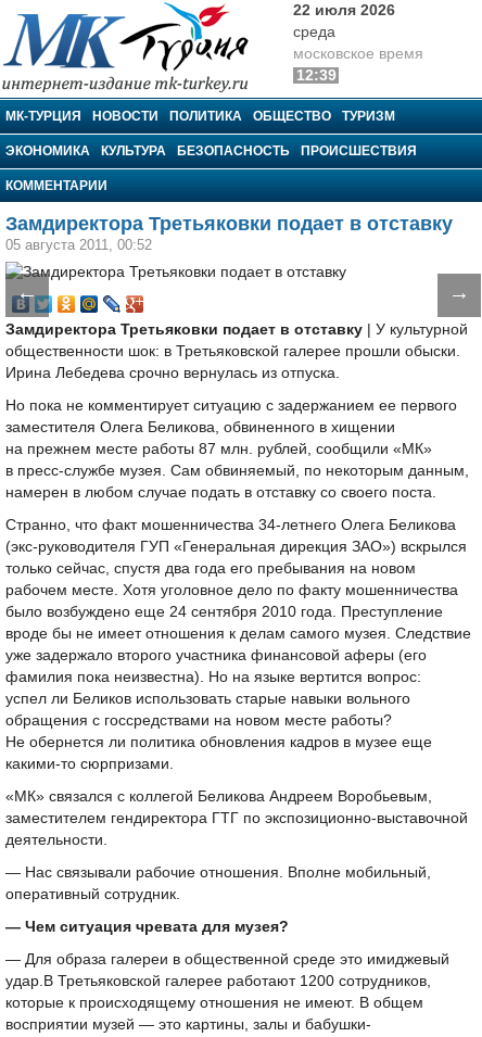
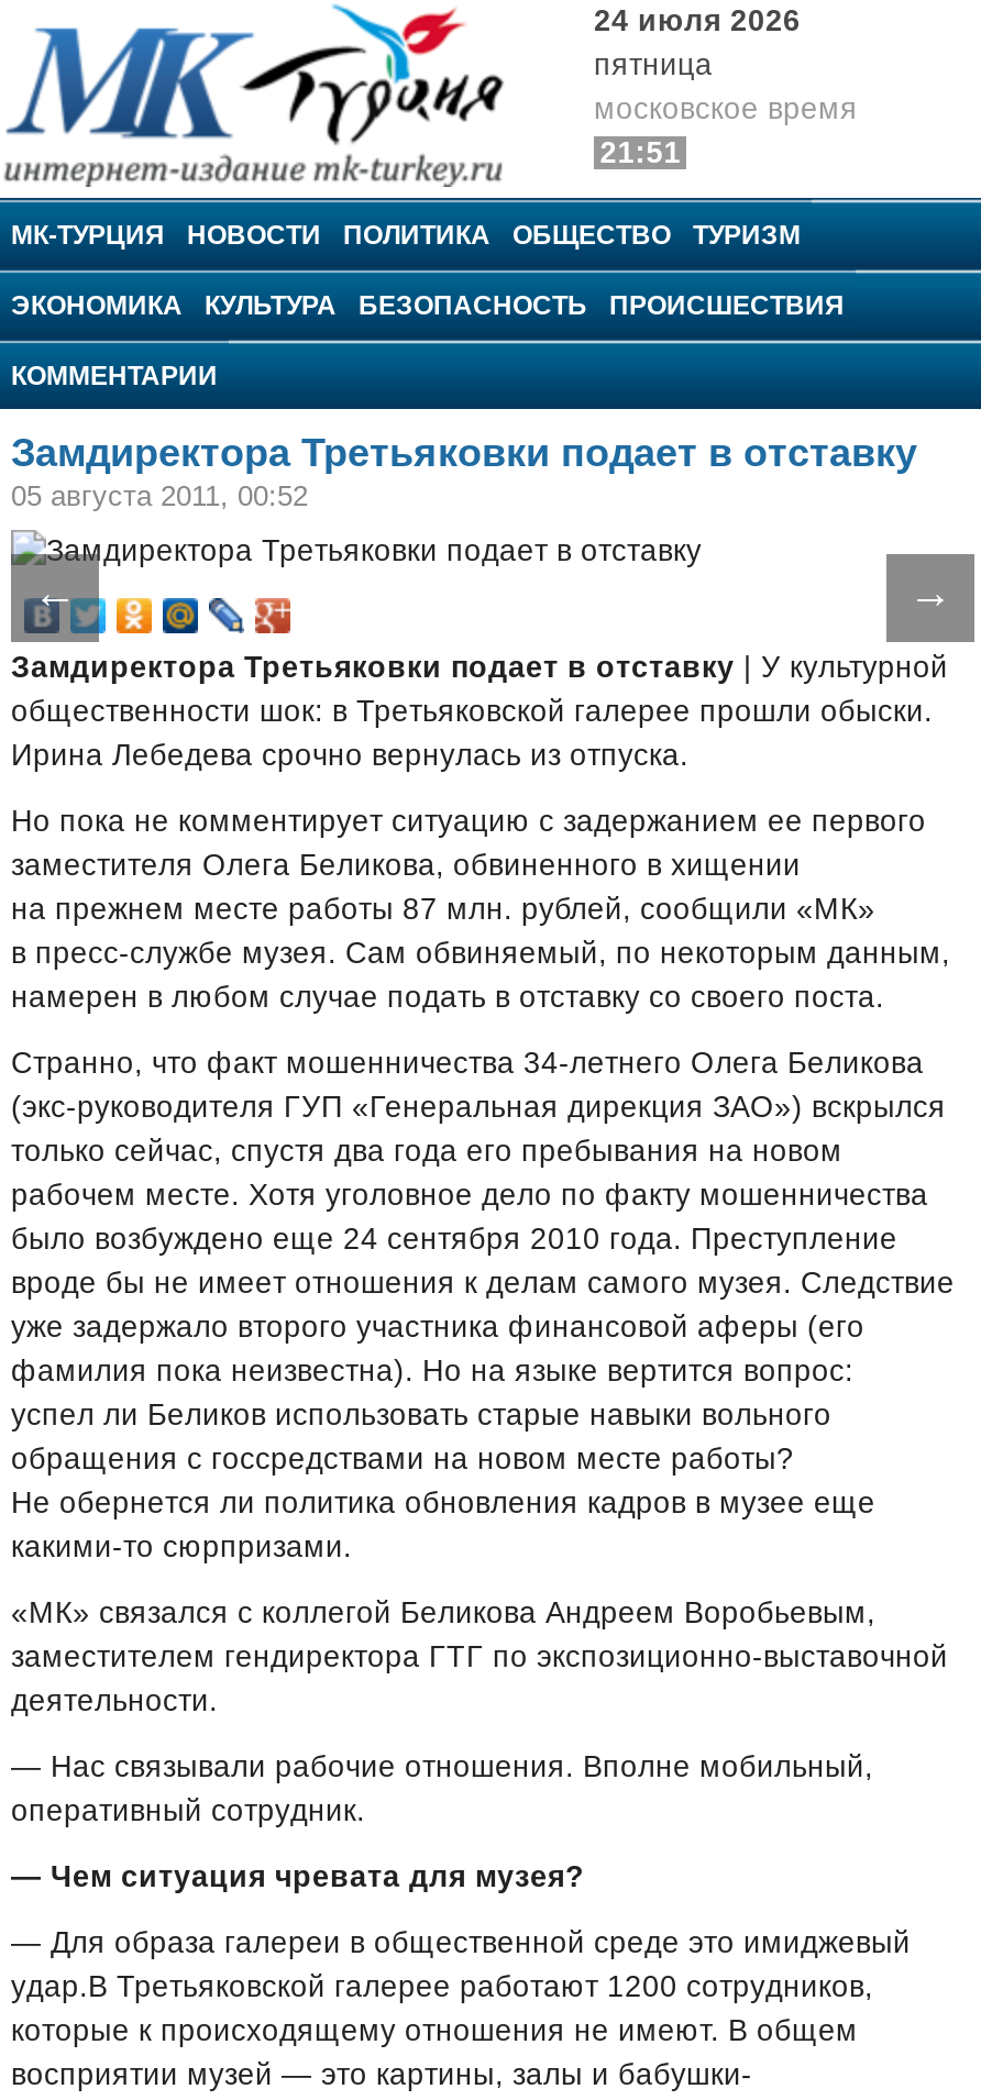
- 22 июля 2026
- среда
+ 24 июля 2026
+ пятница

- 12:39
+ 21:51
